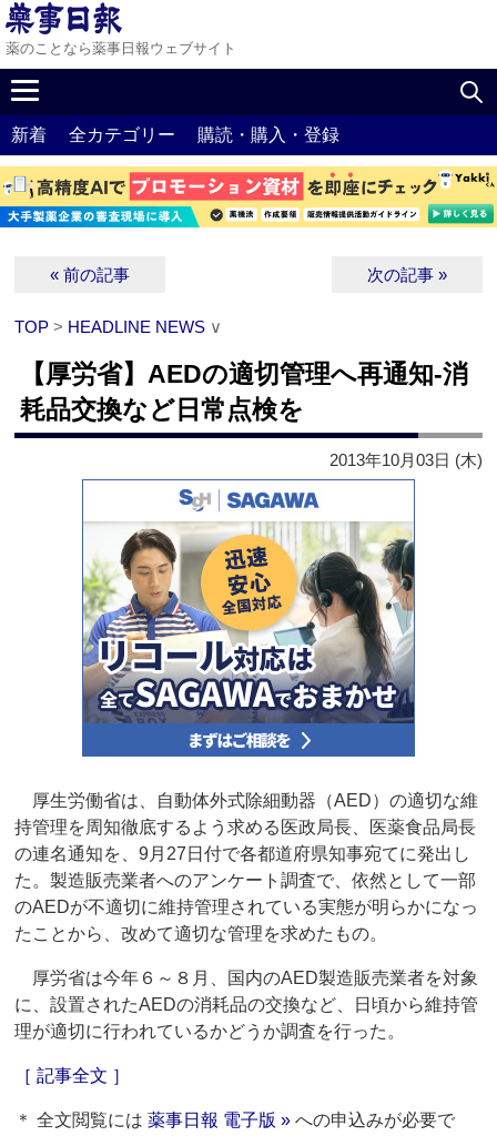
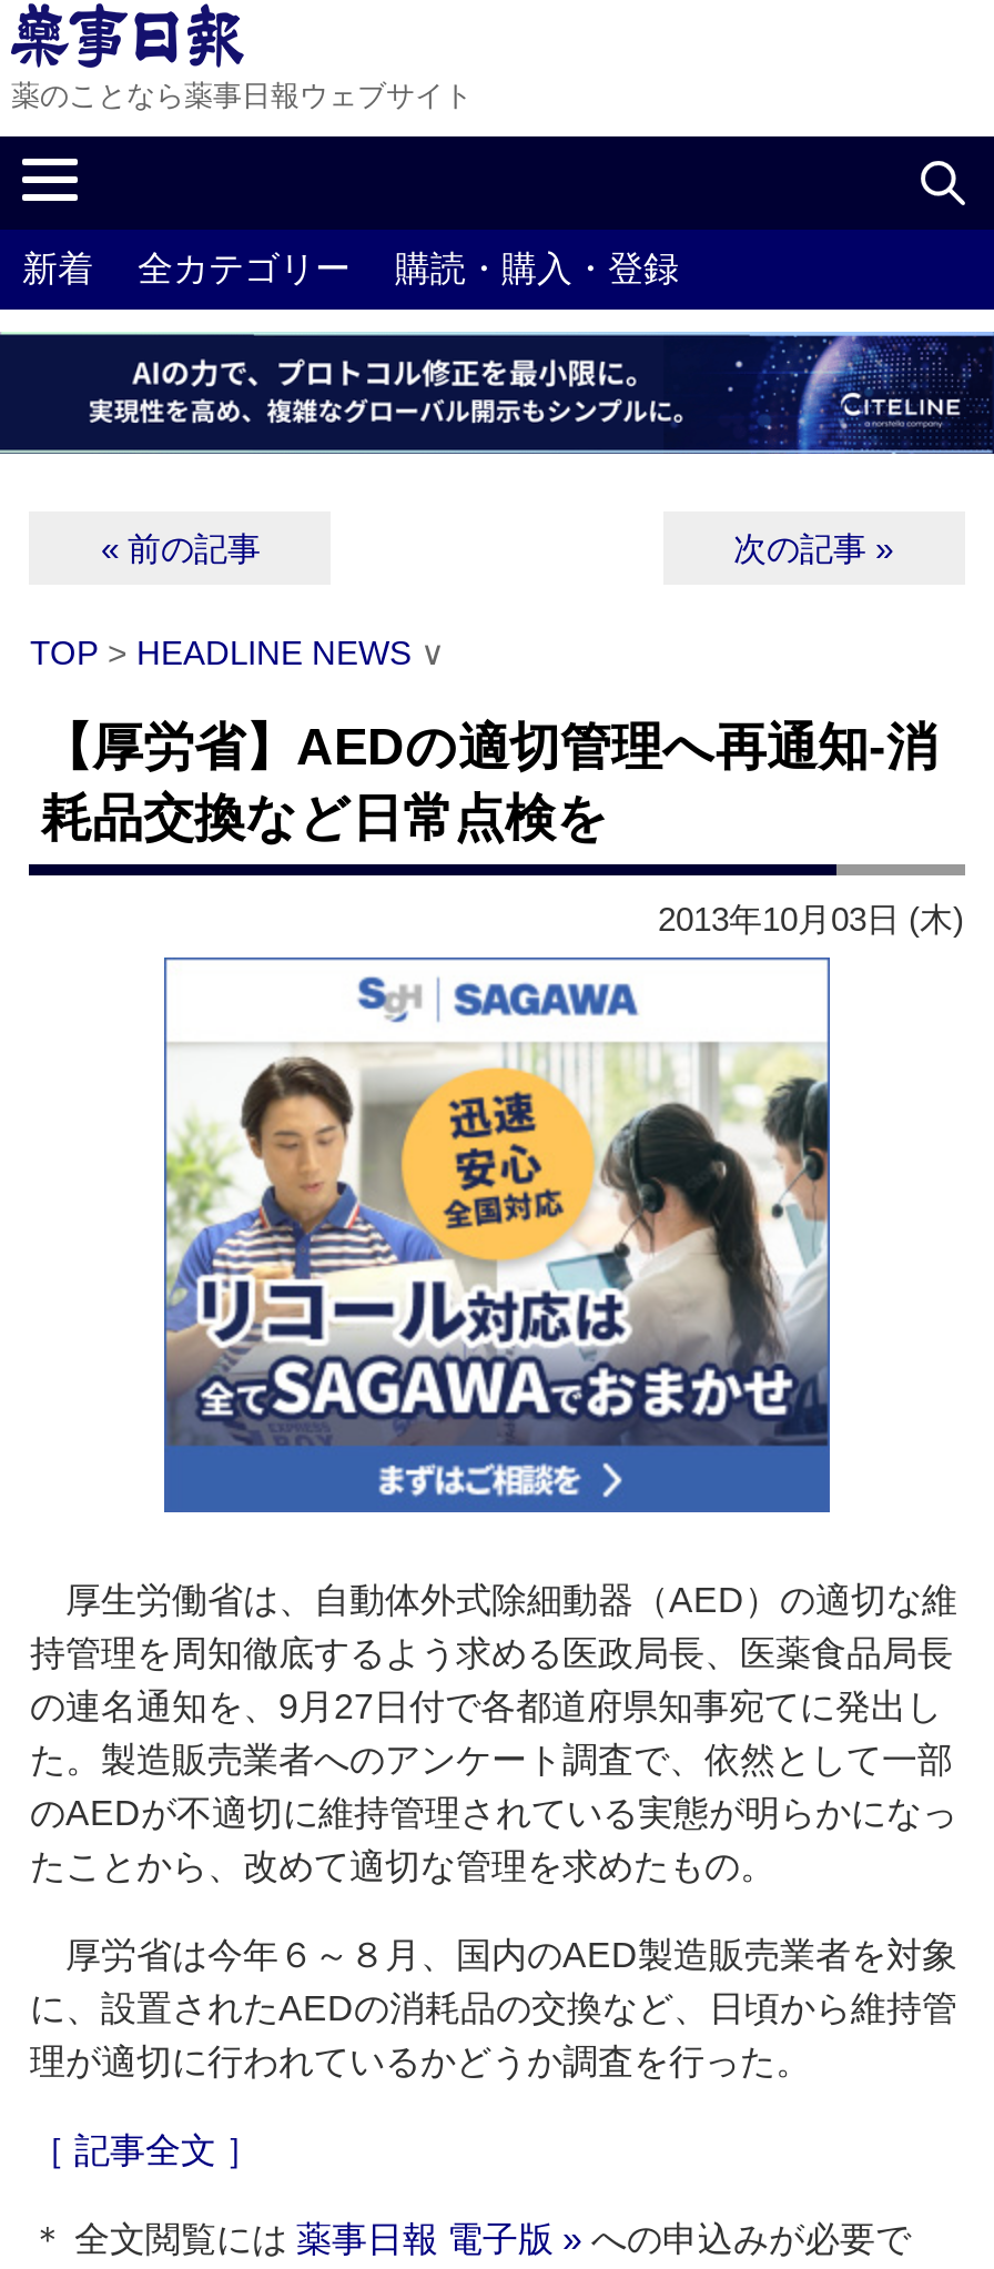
- [image]
+ [image]
